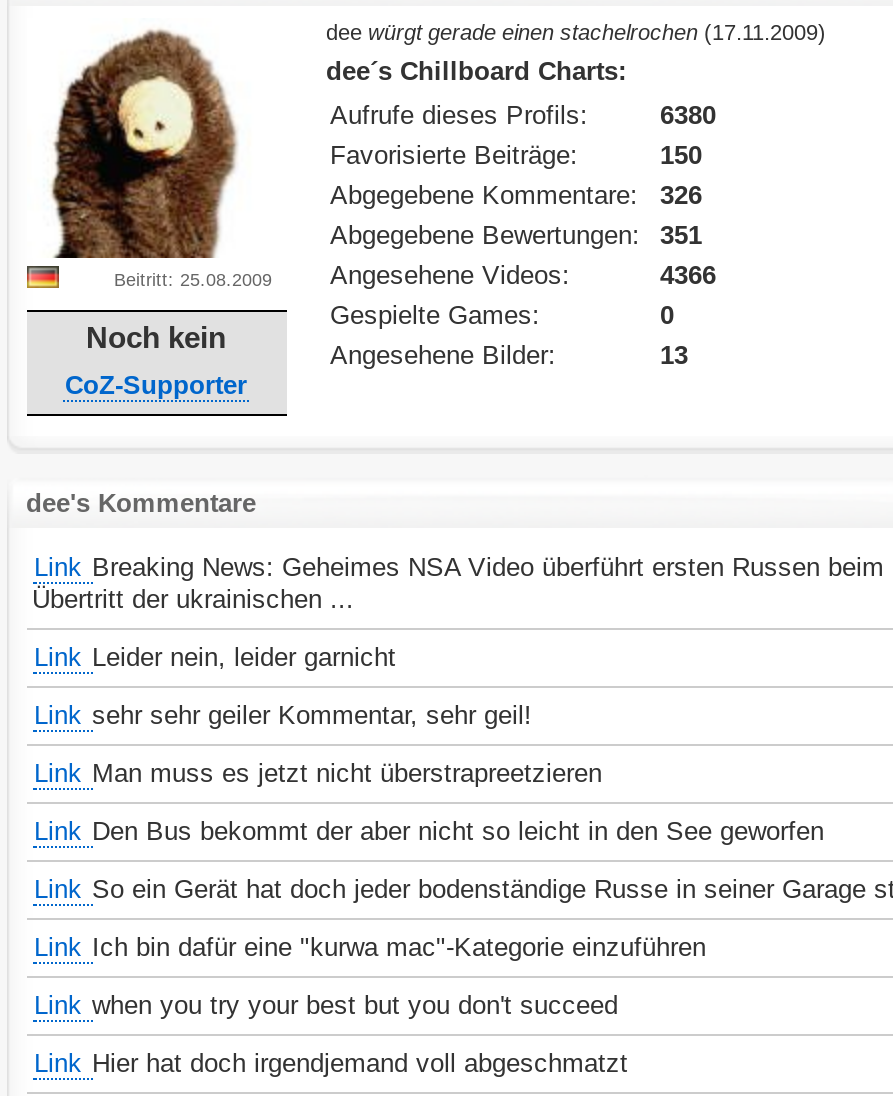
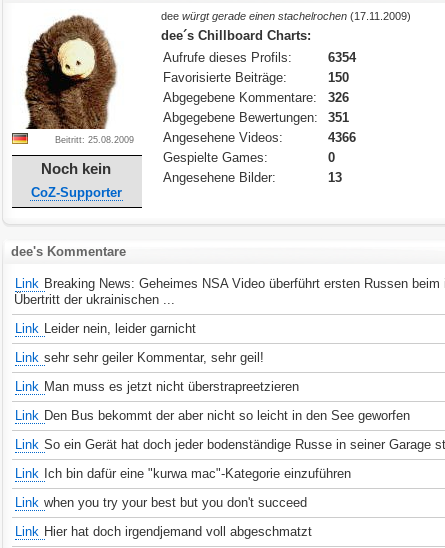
- 6380
+ 6354
